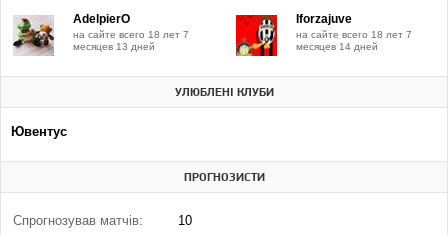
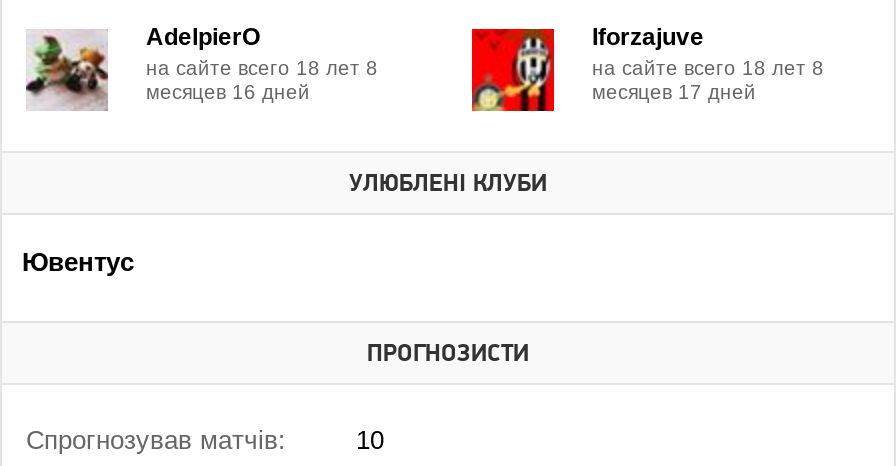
- на сайте всего 18 лет 7
+ на сайте всего 18 лет 8

- на сайте всего 18 лет 7
+ на сайте всего 18 лет 8

- месяцев 13 дней
+ месяцев 16 дней

- месяцев 14 дней
+ месяцев 17 дней
